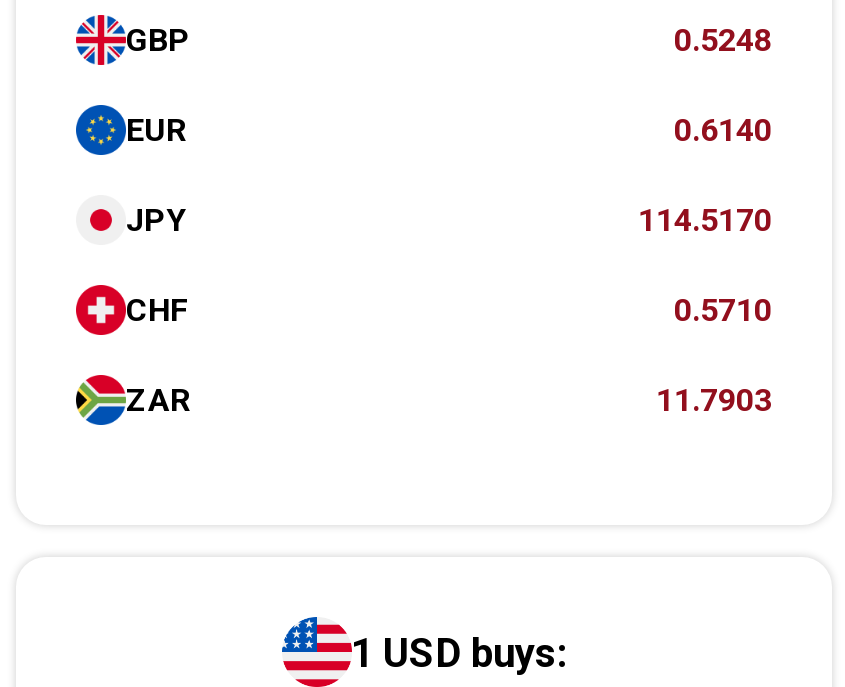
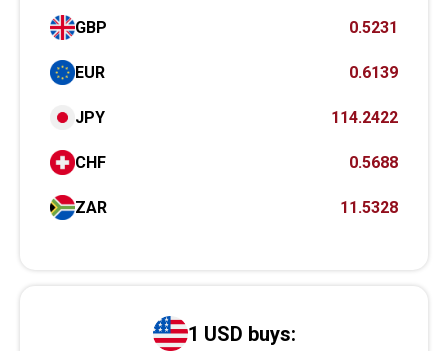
- 0.5248
+ 0.5231

- 0.6140
+ 0.6139

- 114.5170
+ 114.2422

- 0.5710
+ 0.5688

- 11.7903
+ 11.5328
